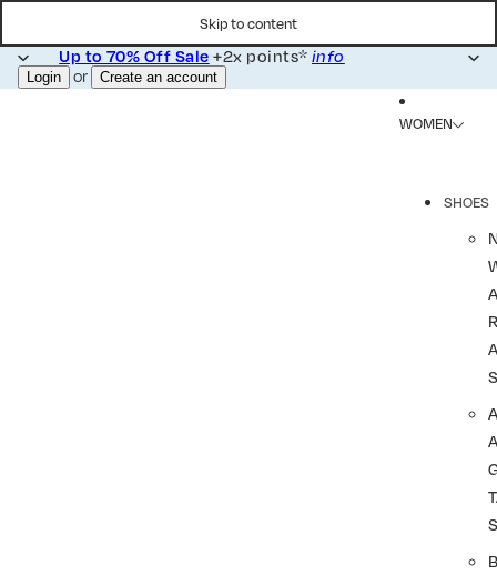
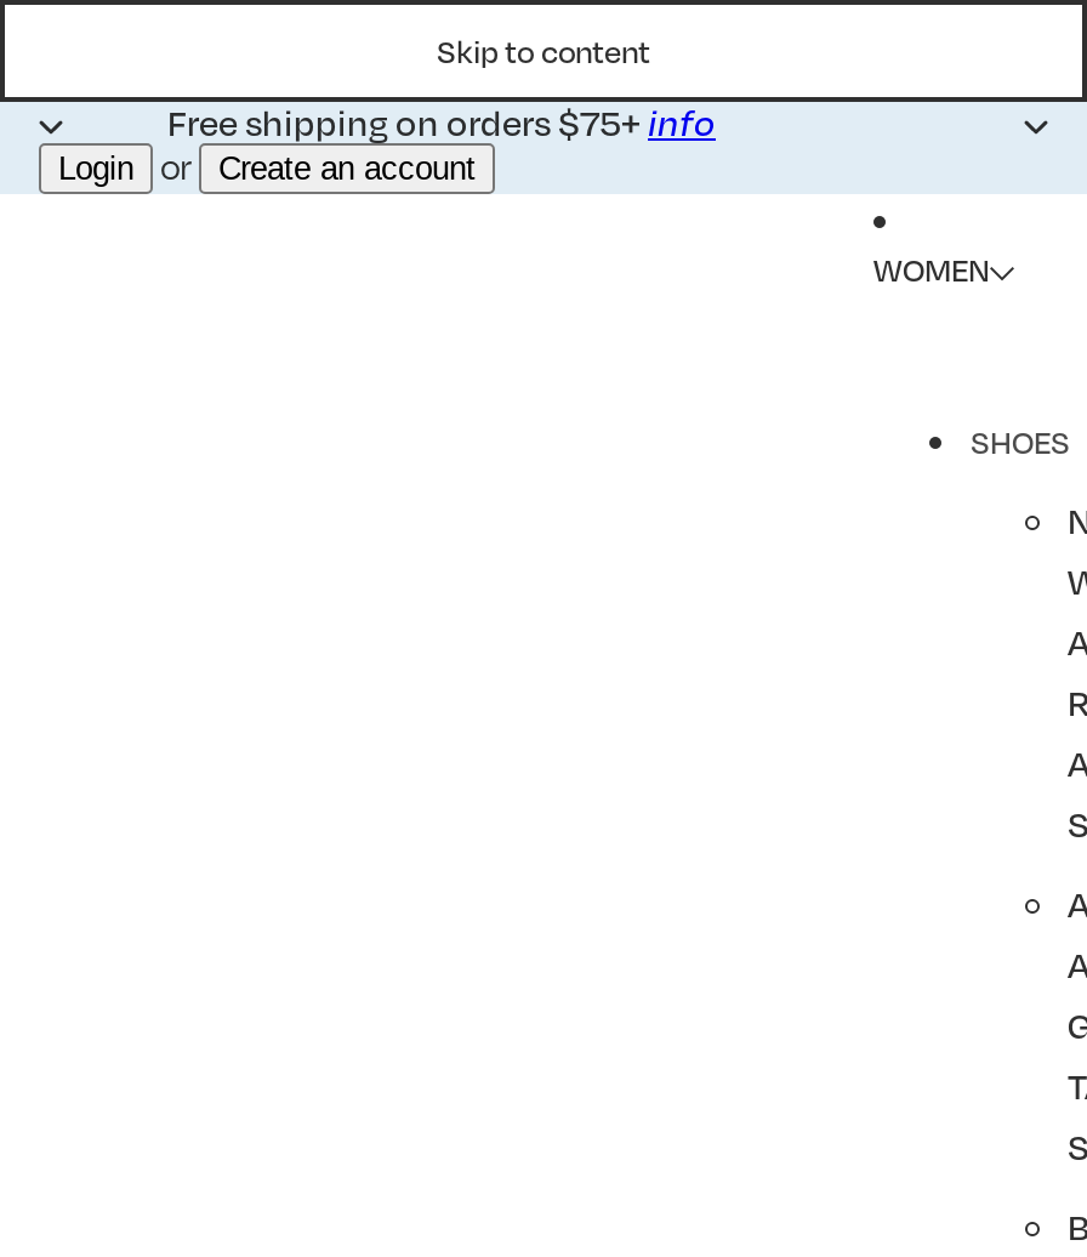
- Up to 70% Off Sale+2x points*info
+ Free shipping on orders $75+info
